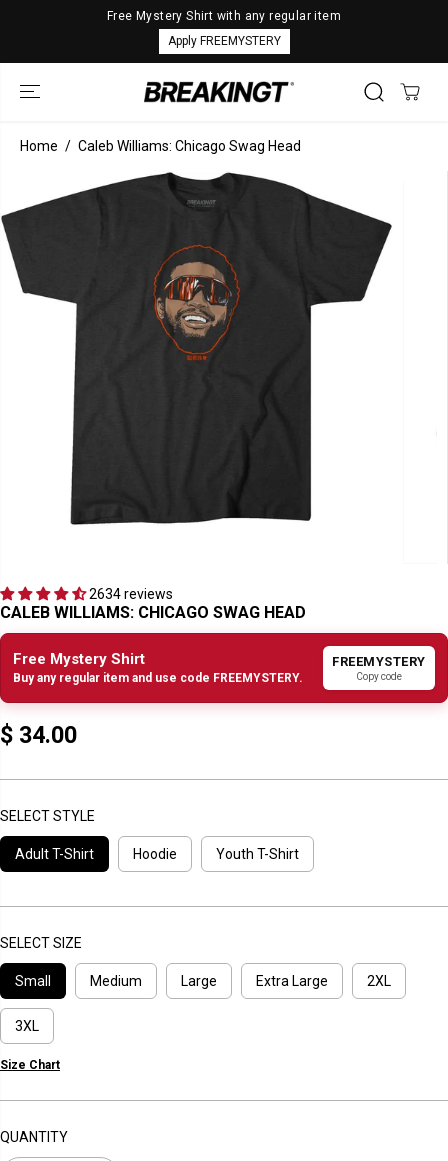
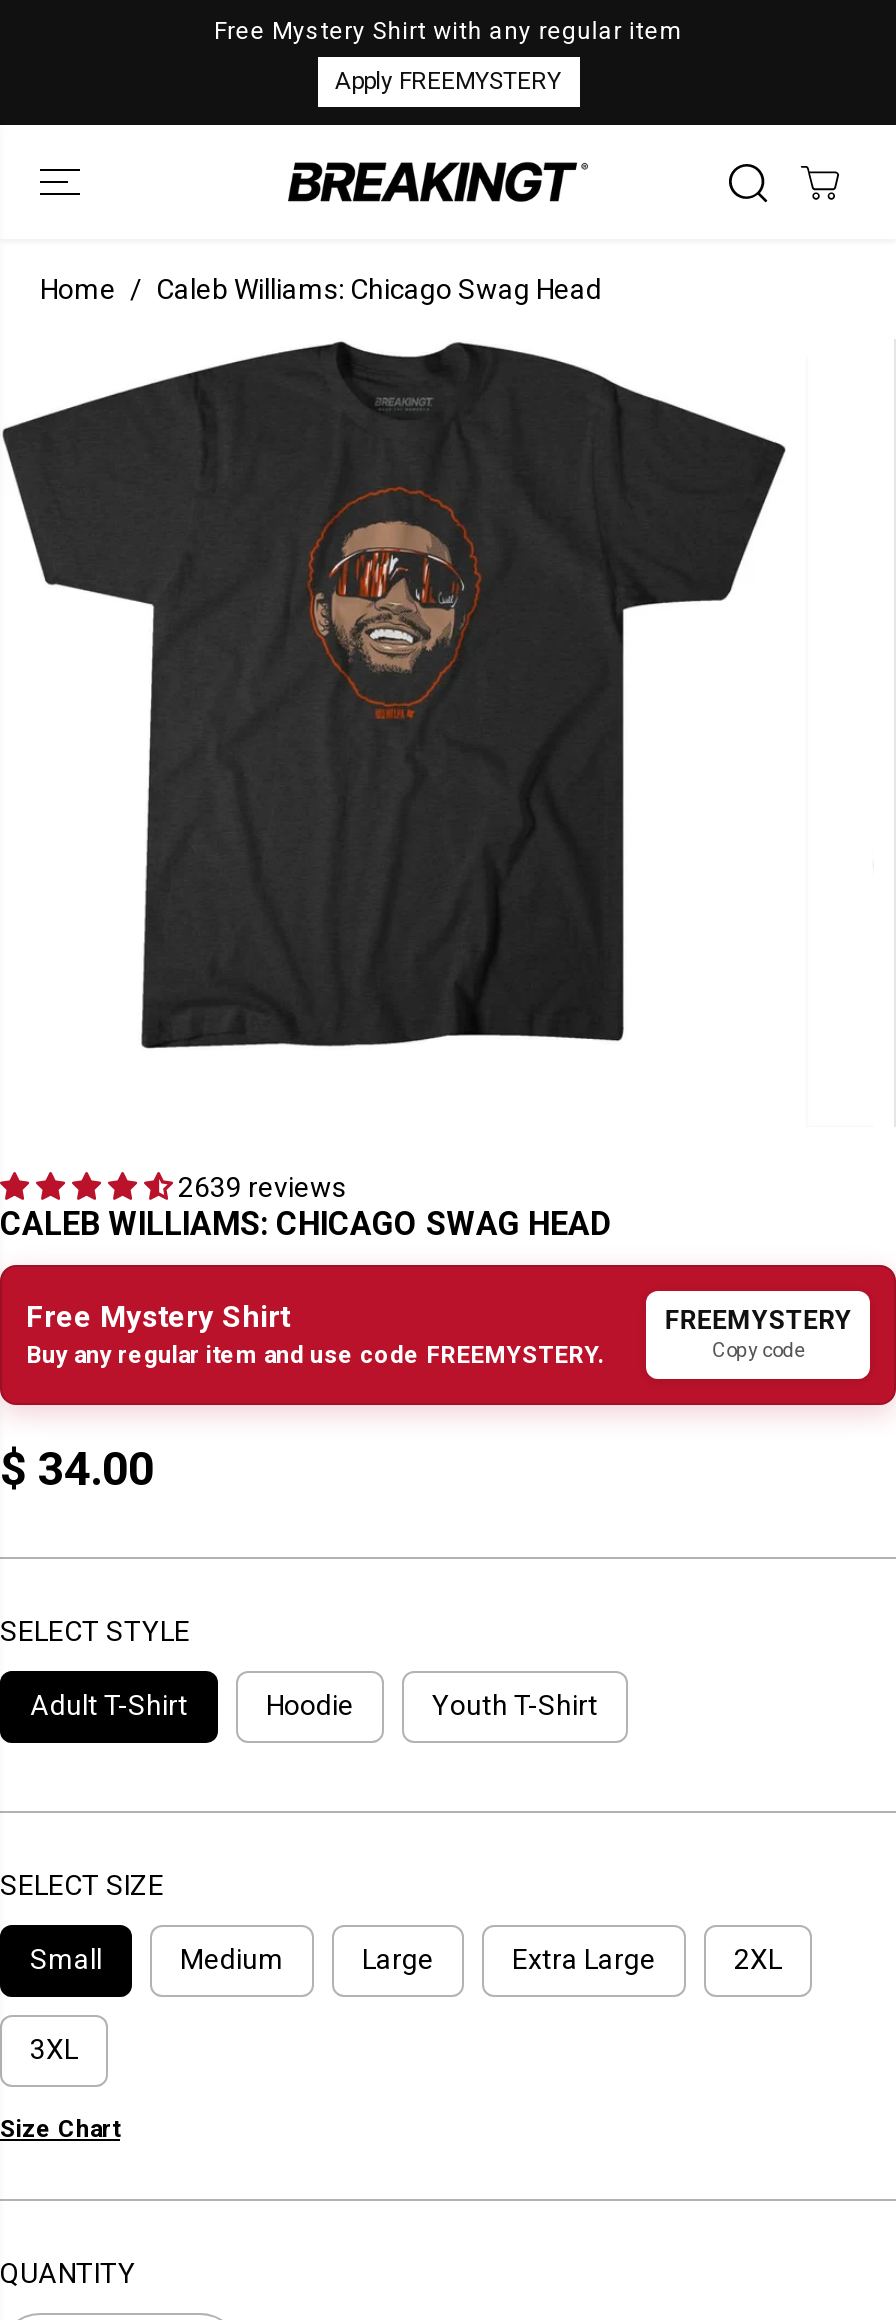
- 2634 reviews
+ 2639 reviews
